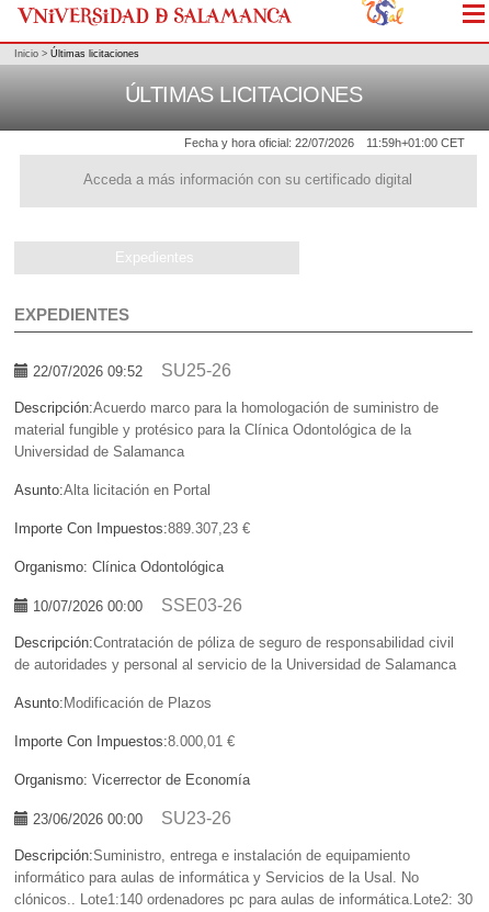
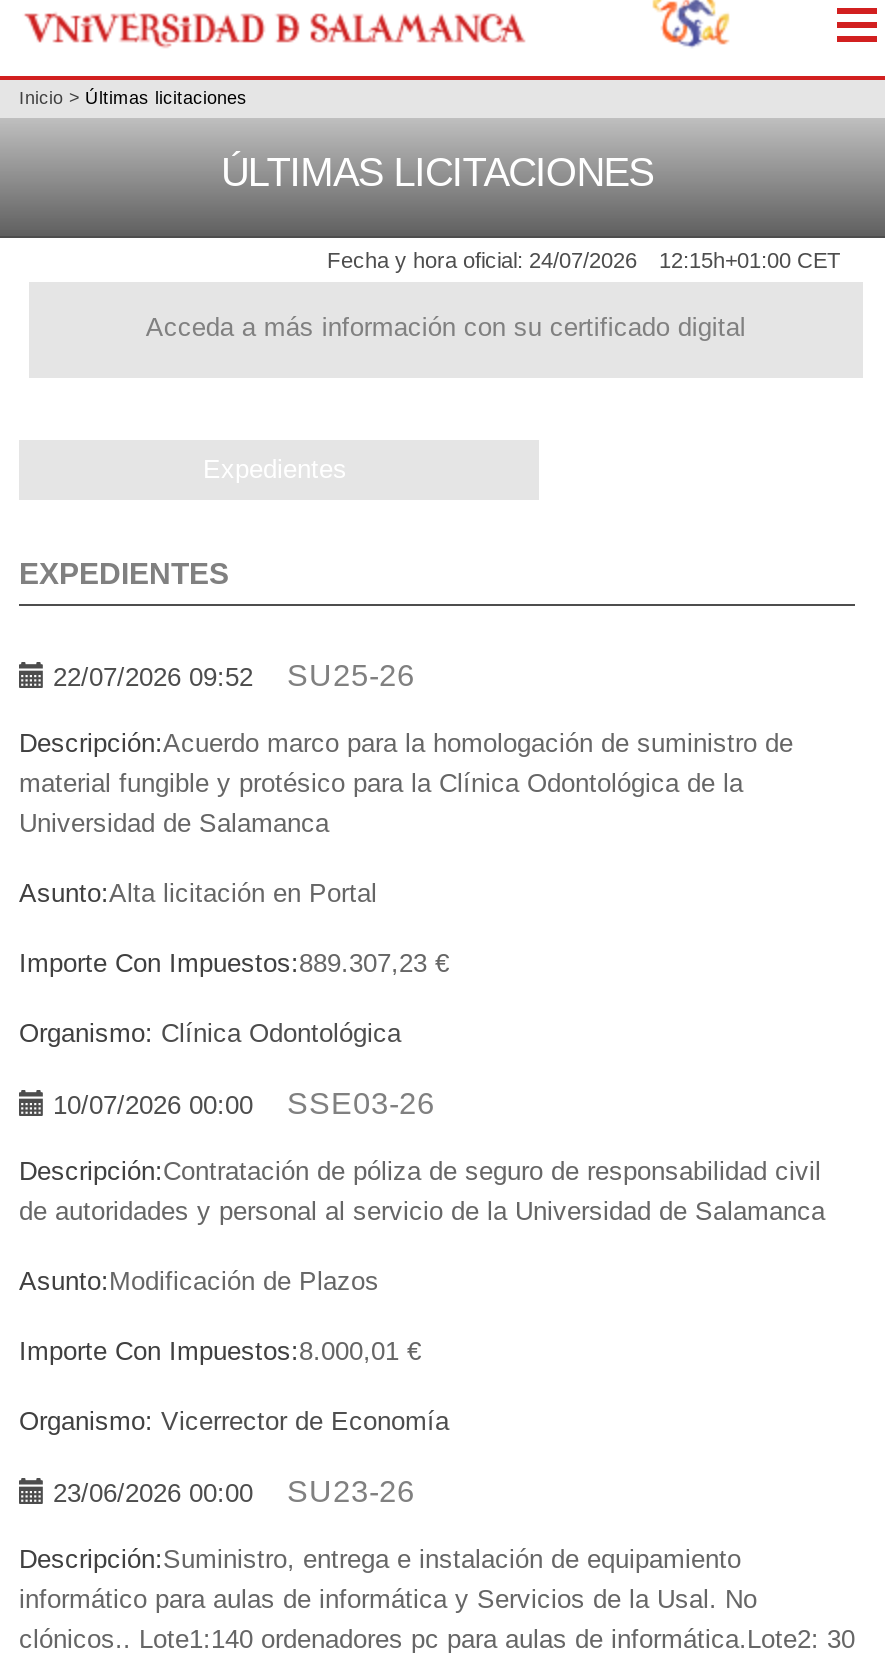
- Fecha y hora oficial: 22/07/2026
+ Fecha y hora oficial: 24/07/2026

- 11:59h+01:00 CET
+ 12:15h+01:00 CET
